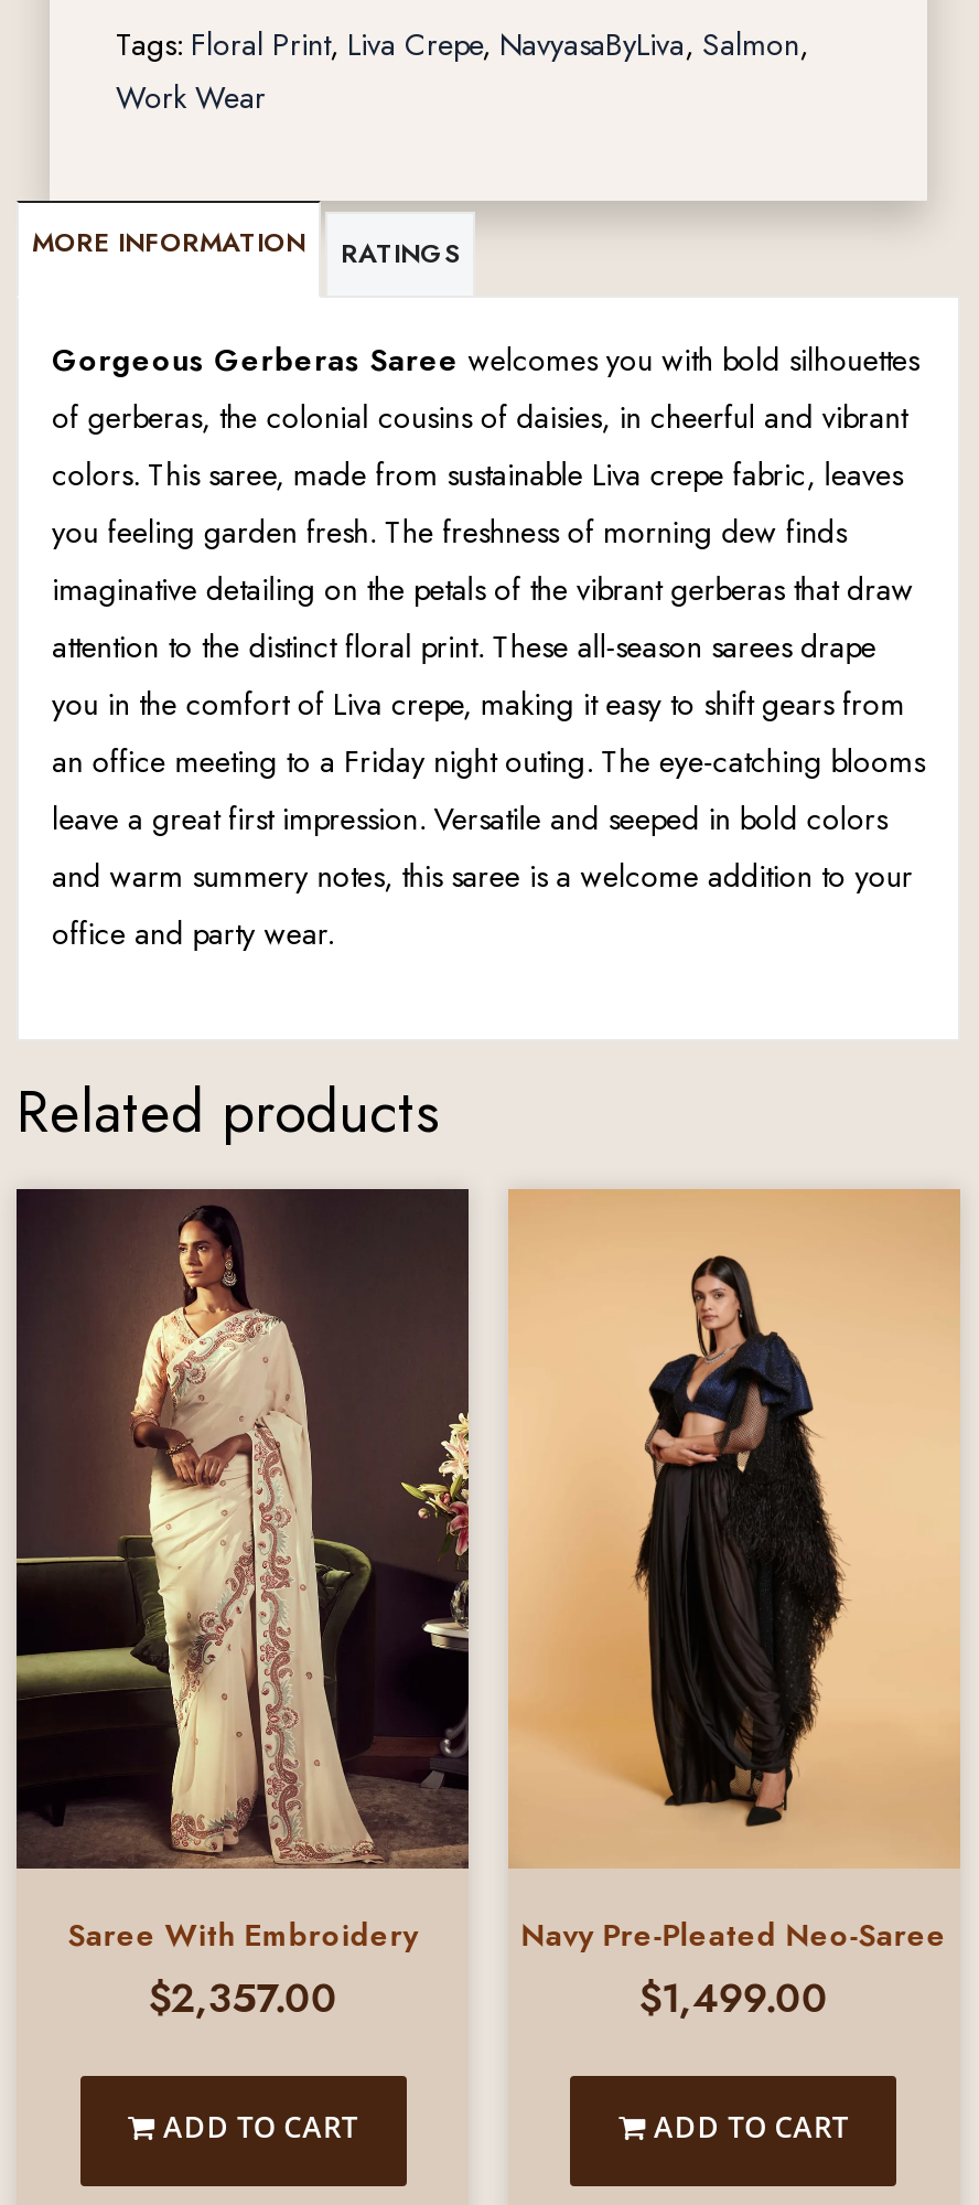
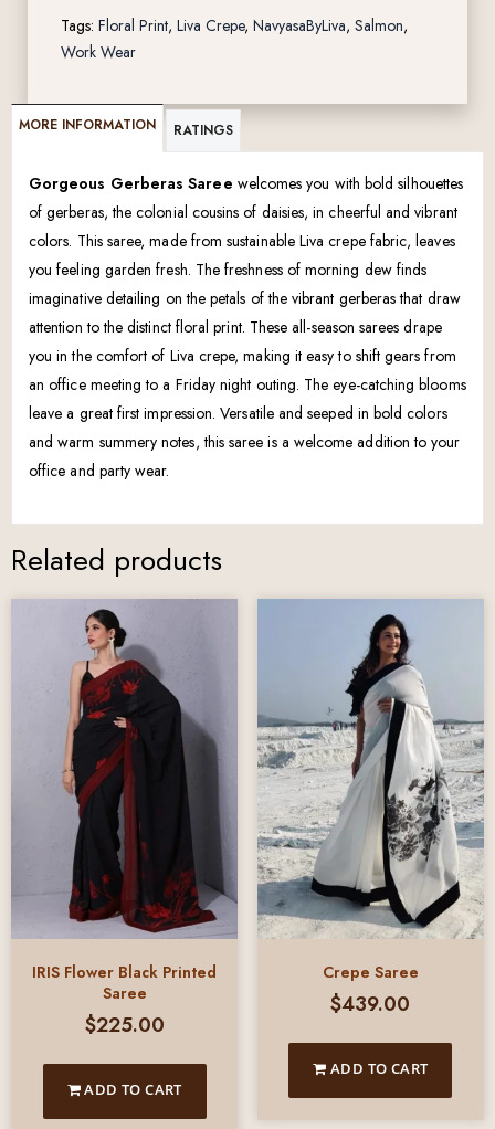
- [image]
- Saree With Embroidery
- $2,357.00
+ [image]
+ IRIS Flower Black Printed
+ Saree
+ $225.00

- [image]
- Navy Pre-Pleated Neo-Saree
- $1,499.00
+ [image]
+ Crepe Saree
+ $439.00
